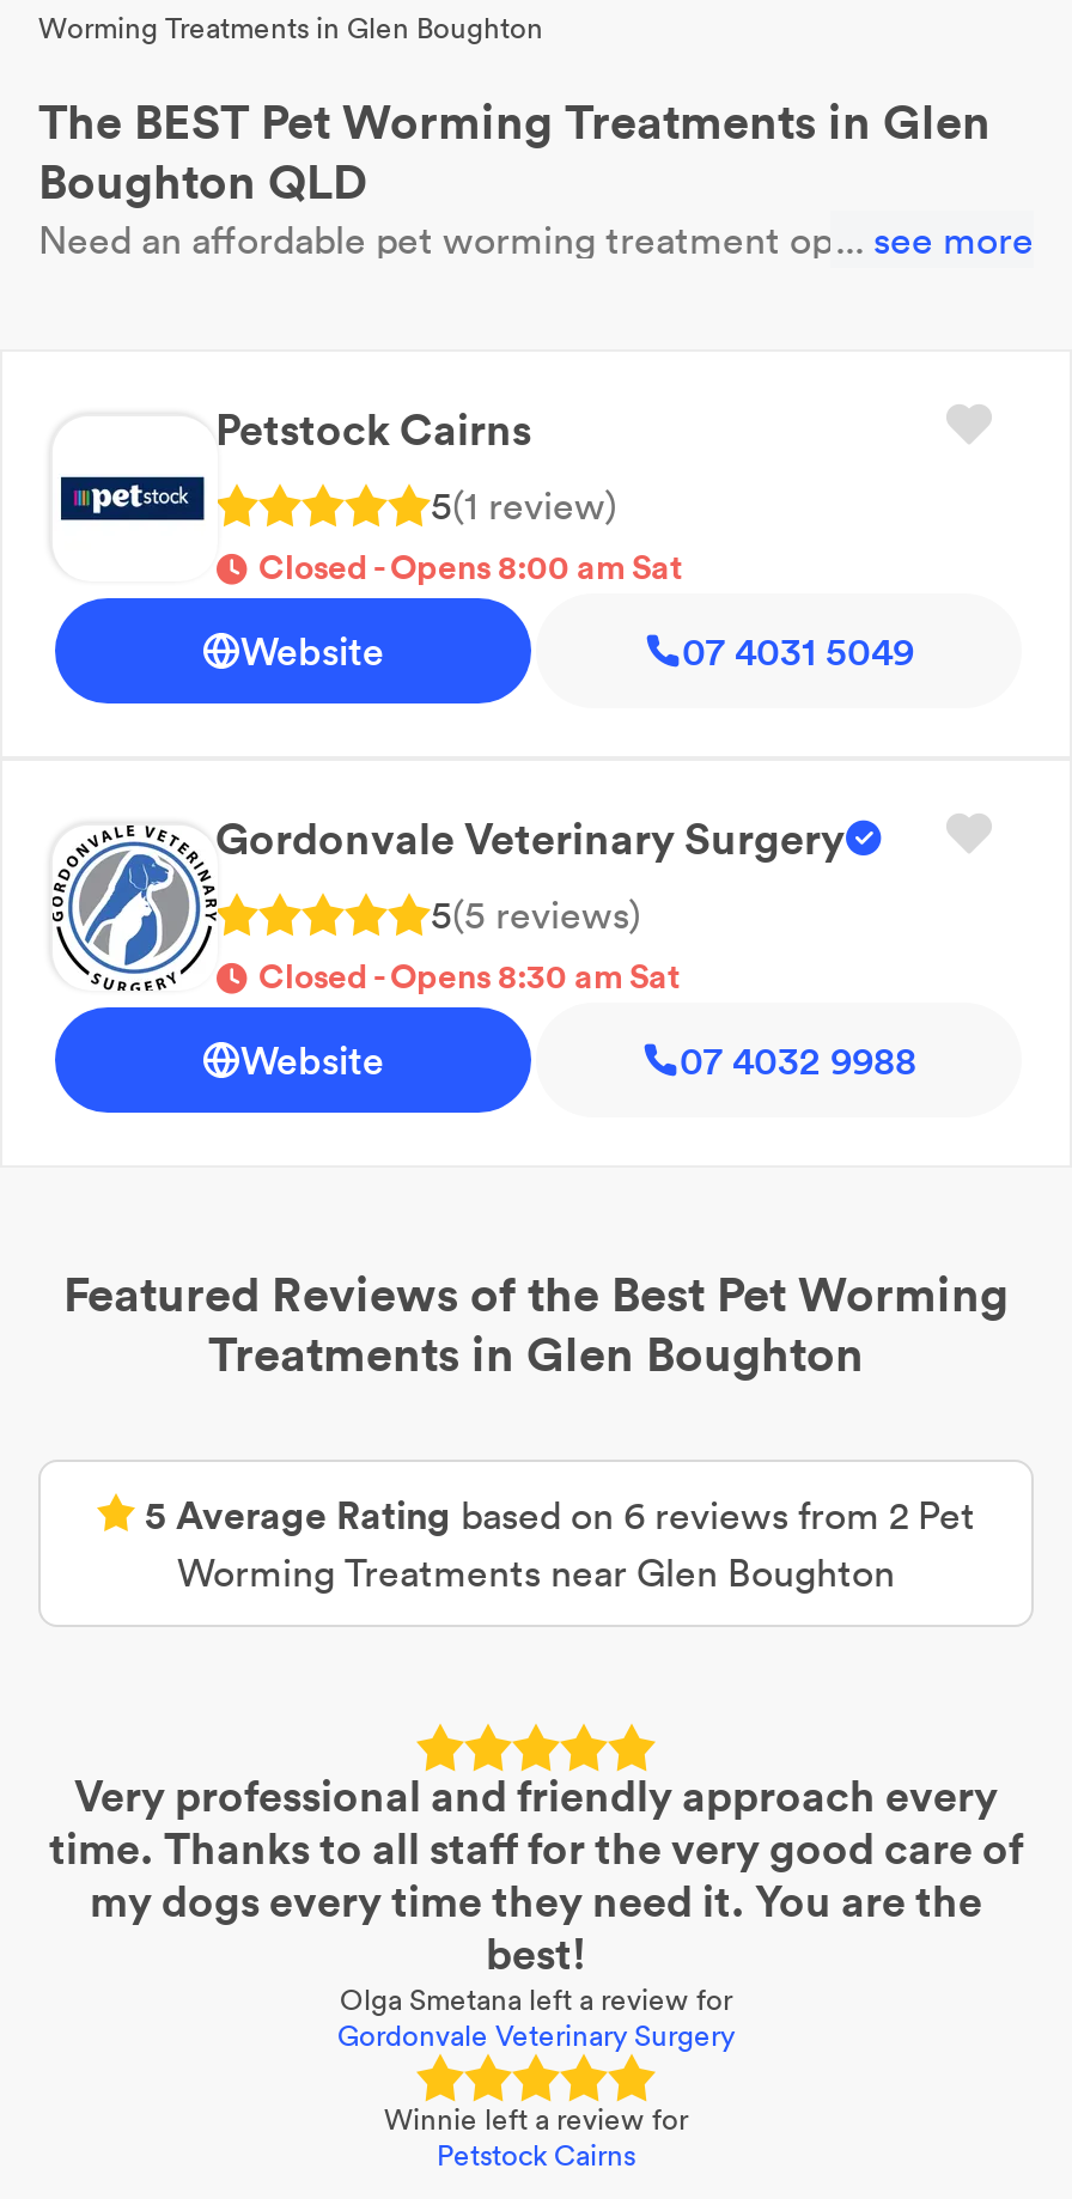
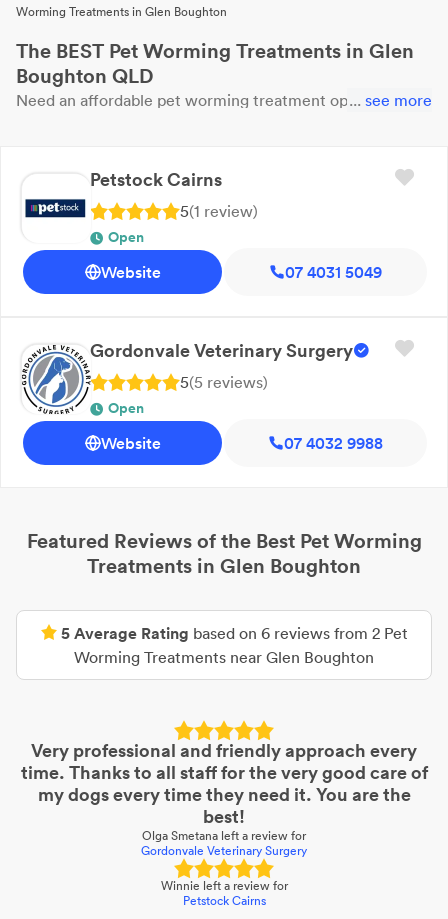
- Closed - Opens 8:00 am Sat
+ Open

- Closed - Opens 8:30 am Sat
+ Open
